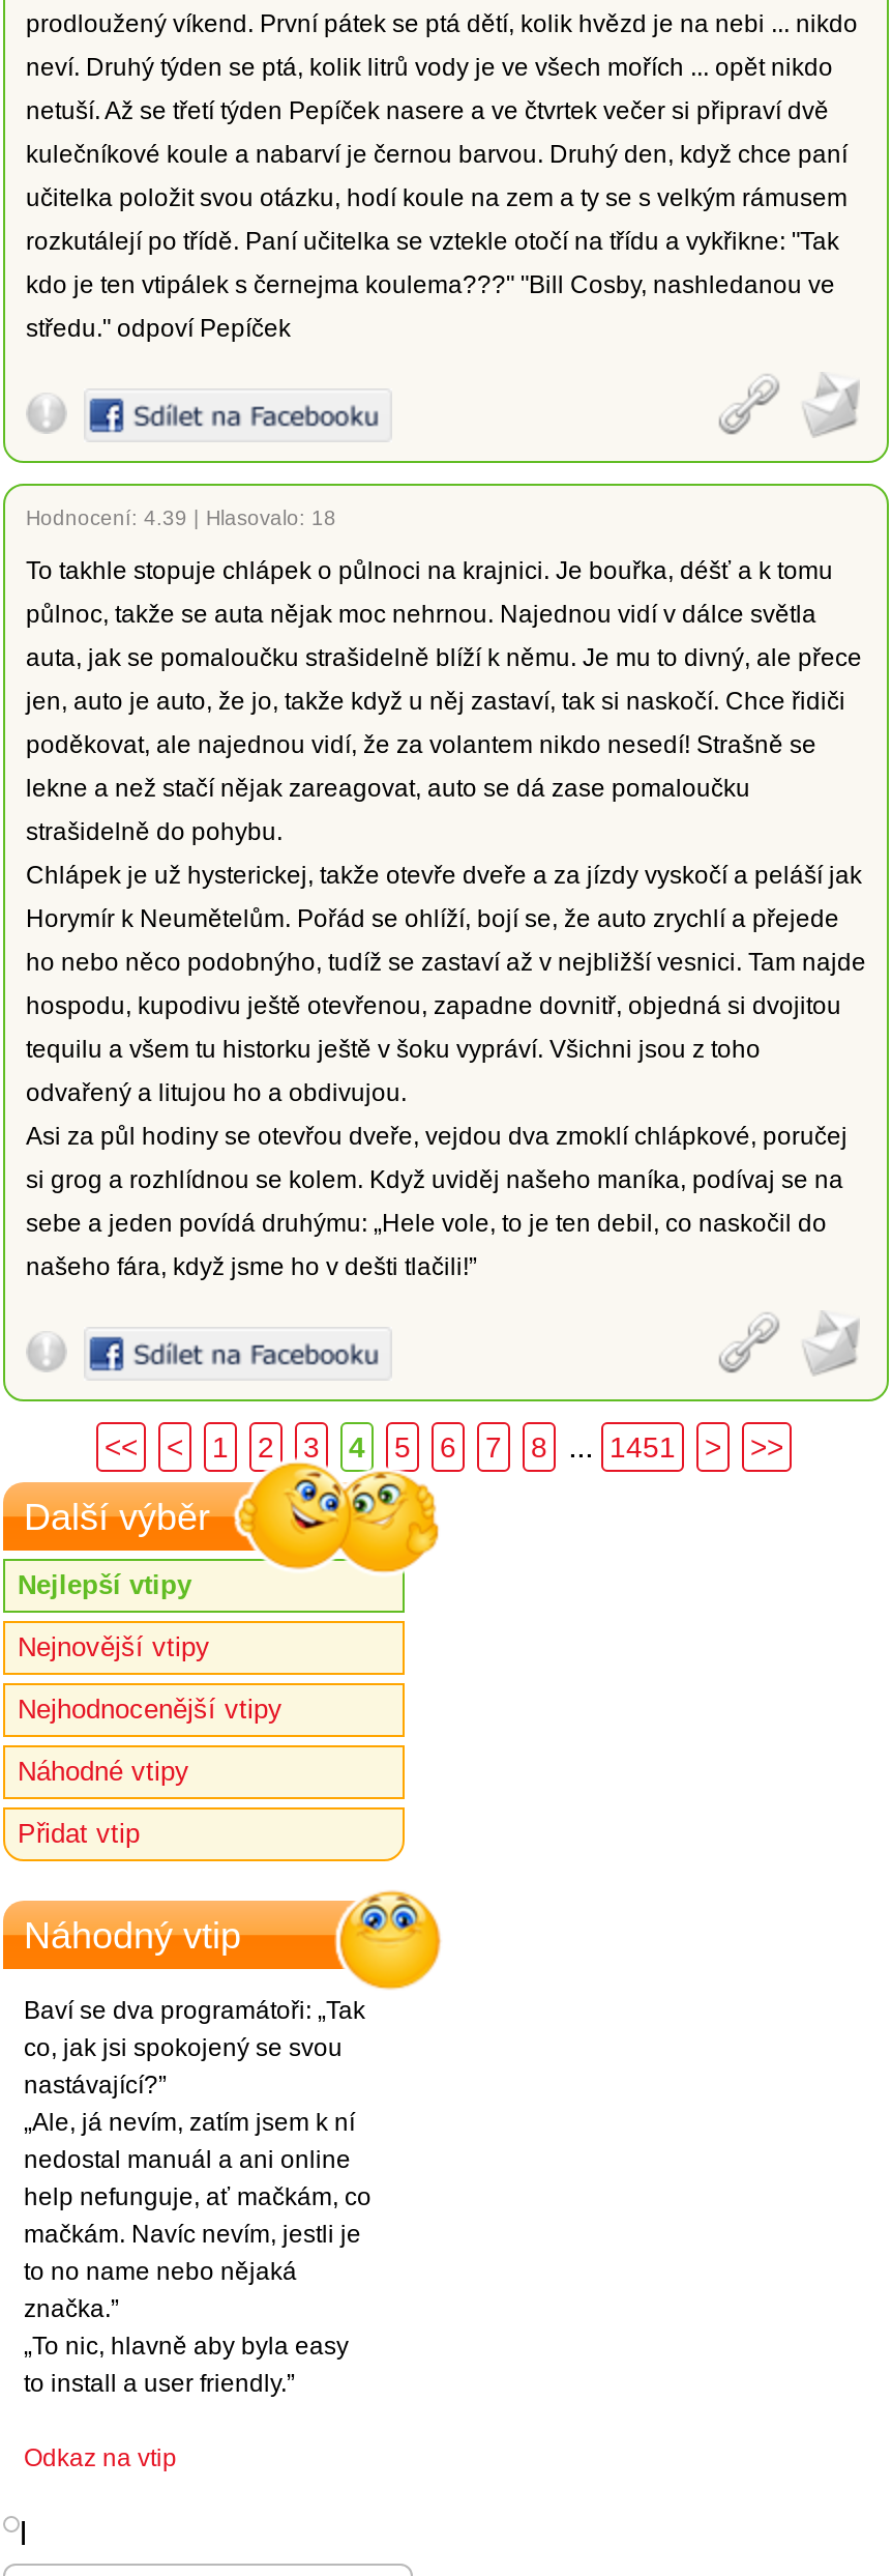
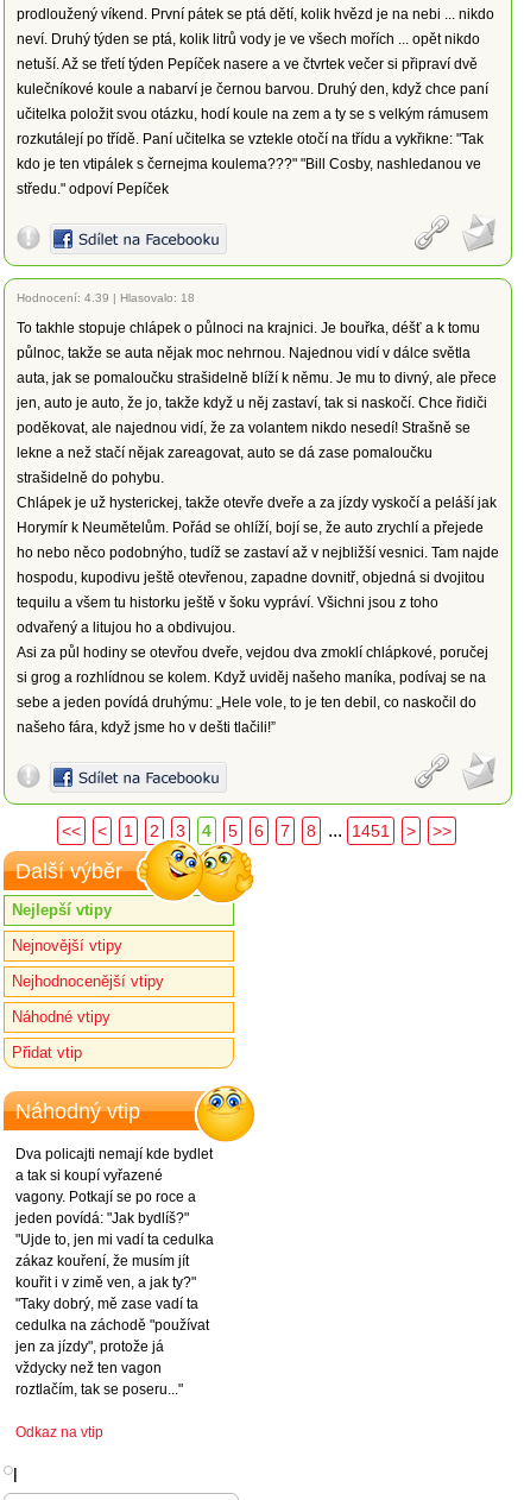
- Baví se dva programátoři: „Tak
- co, jak jsi spokojený se svou
- nastávající?”
- „Ale, já nevím, zatím jsem k ní
- nedostal manuál a ani online
- help nefunguje, ať mačkám, co
- mačkám. Navíc nevím, jestli je
- to no name nebo nějaká
- značka.”
- „To nic, hlavně aby byla easy
- to install a user friendly.”
+ Dva policajti nemají kde bydlet
+ a tak si koupí vyřazené
+ vagony. Potkají se po roce a
+ jeden povídá: "Jak bydlíš?"
+ "Ujde to, jen mi vadí ta cedulka
+ zákaz kouření, že musím jít
+ kouřit i v zimě ven, a jak ty?"
+ "Taky dobrý, mě zase vadí ta
+ cedulka na záchodě "používat
+ jen za jízdy", protože já
+ vždycky než ten vagon
+ roztlačím, tak se poseru..."
